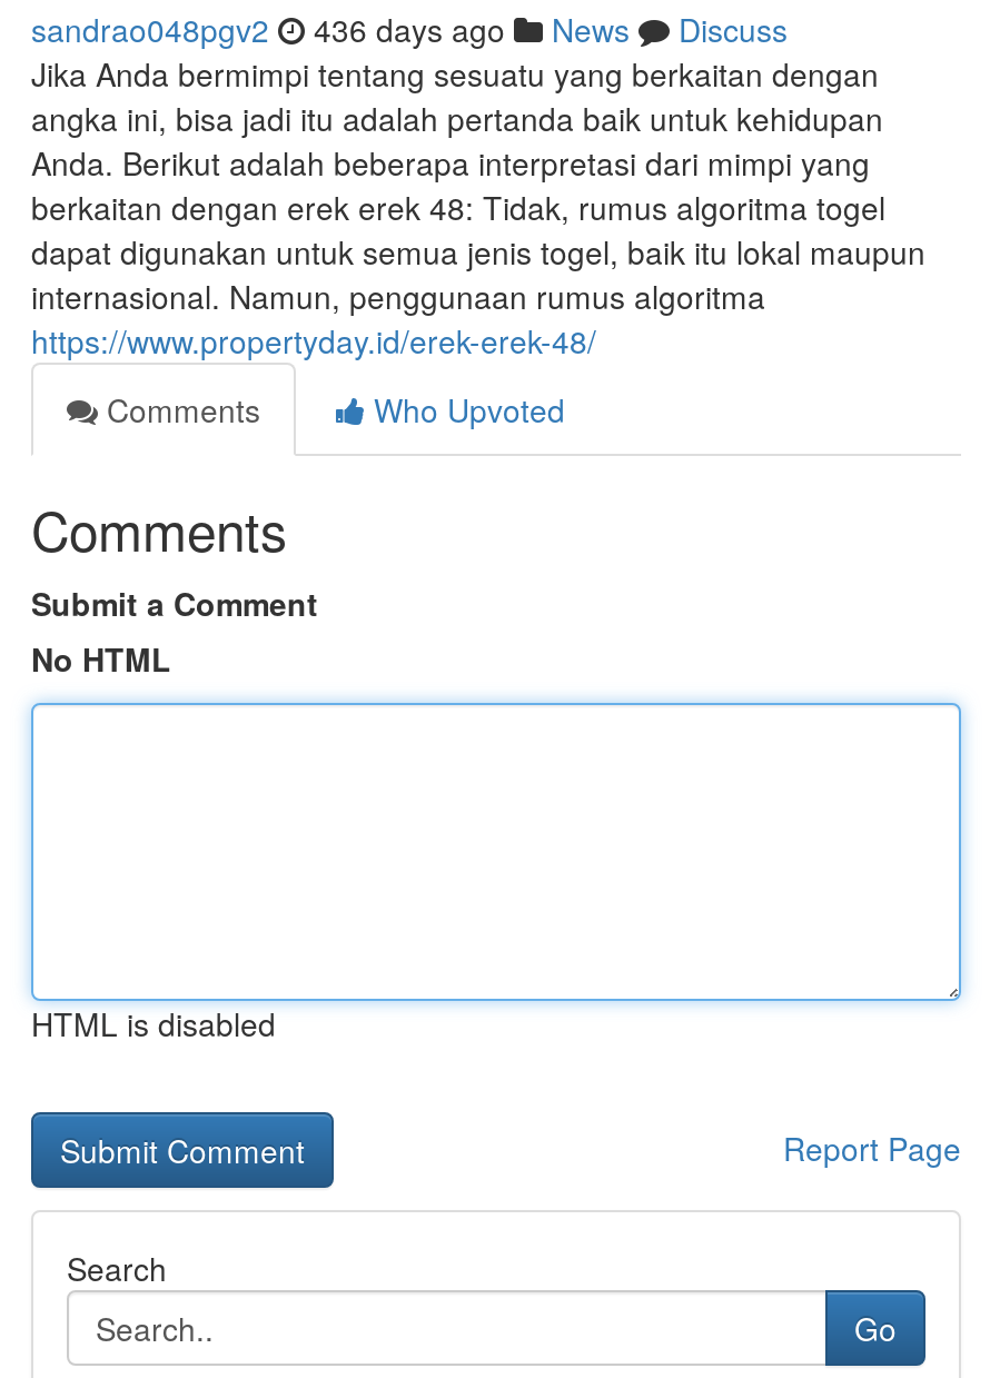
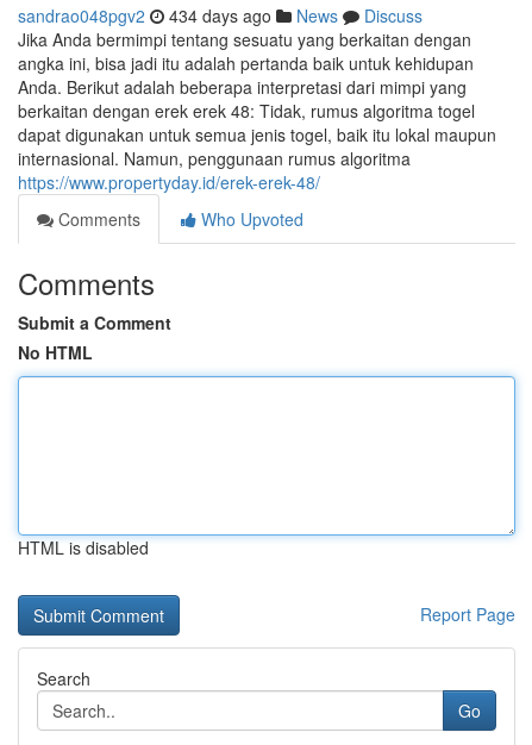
- sandrao048pgv2 436 days ago News Discuss
+ sandrao048pgv2 434 days ago News Discuss
